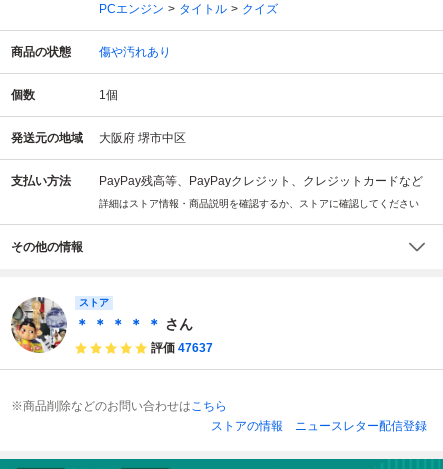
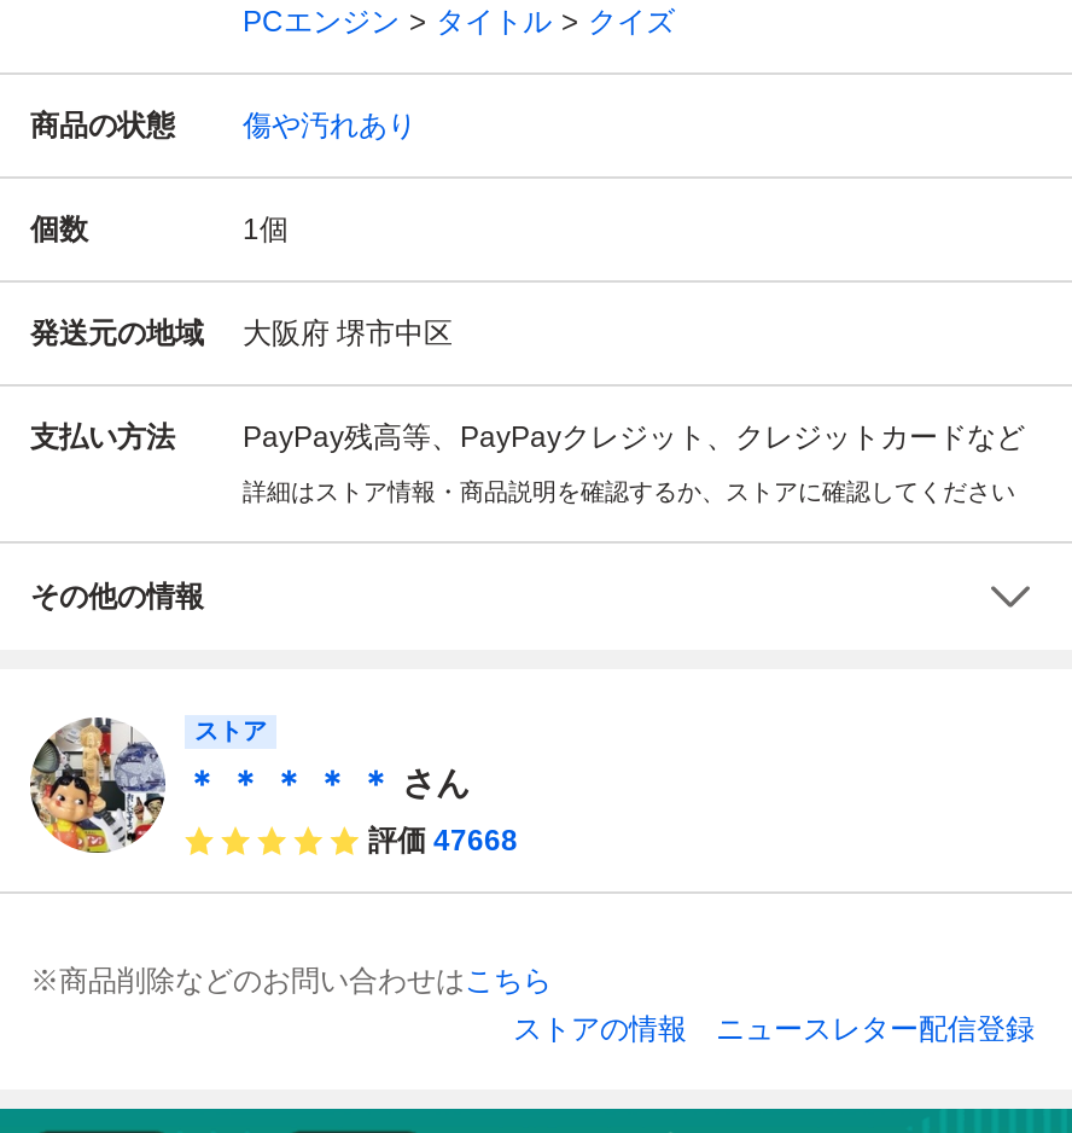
- 評価 47637
+ 評価 47668
